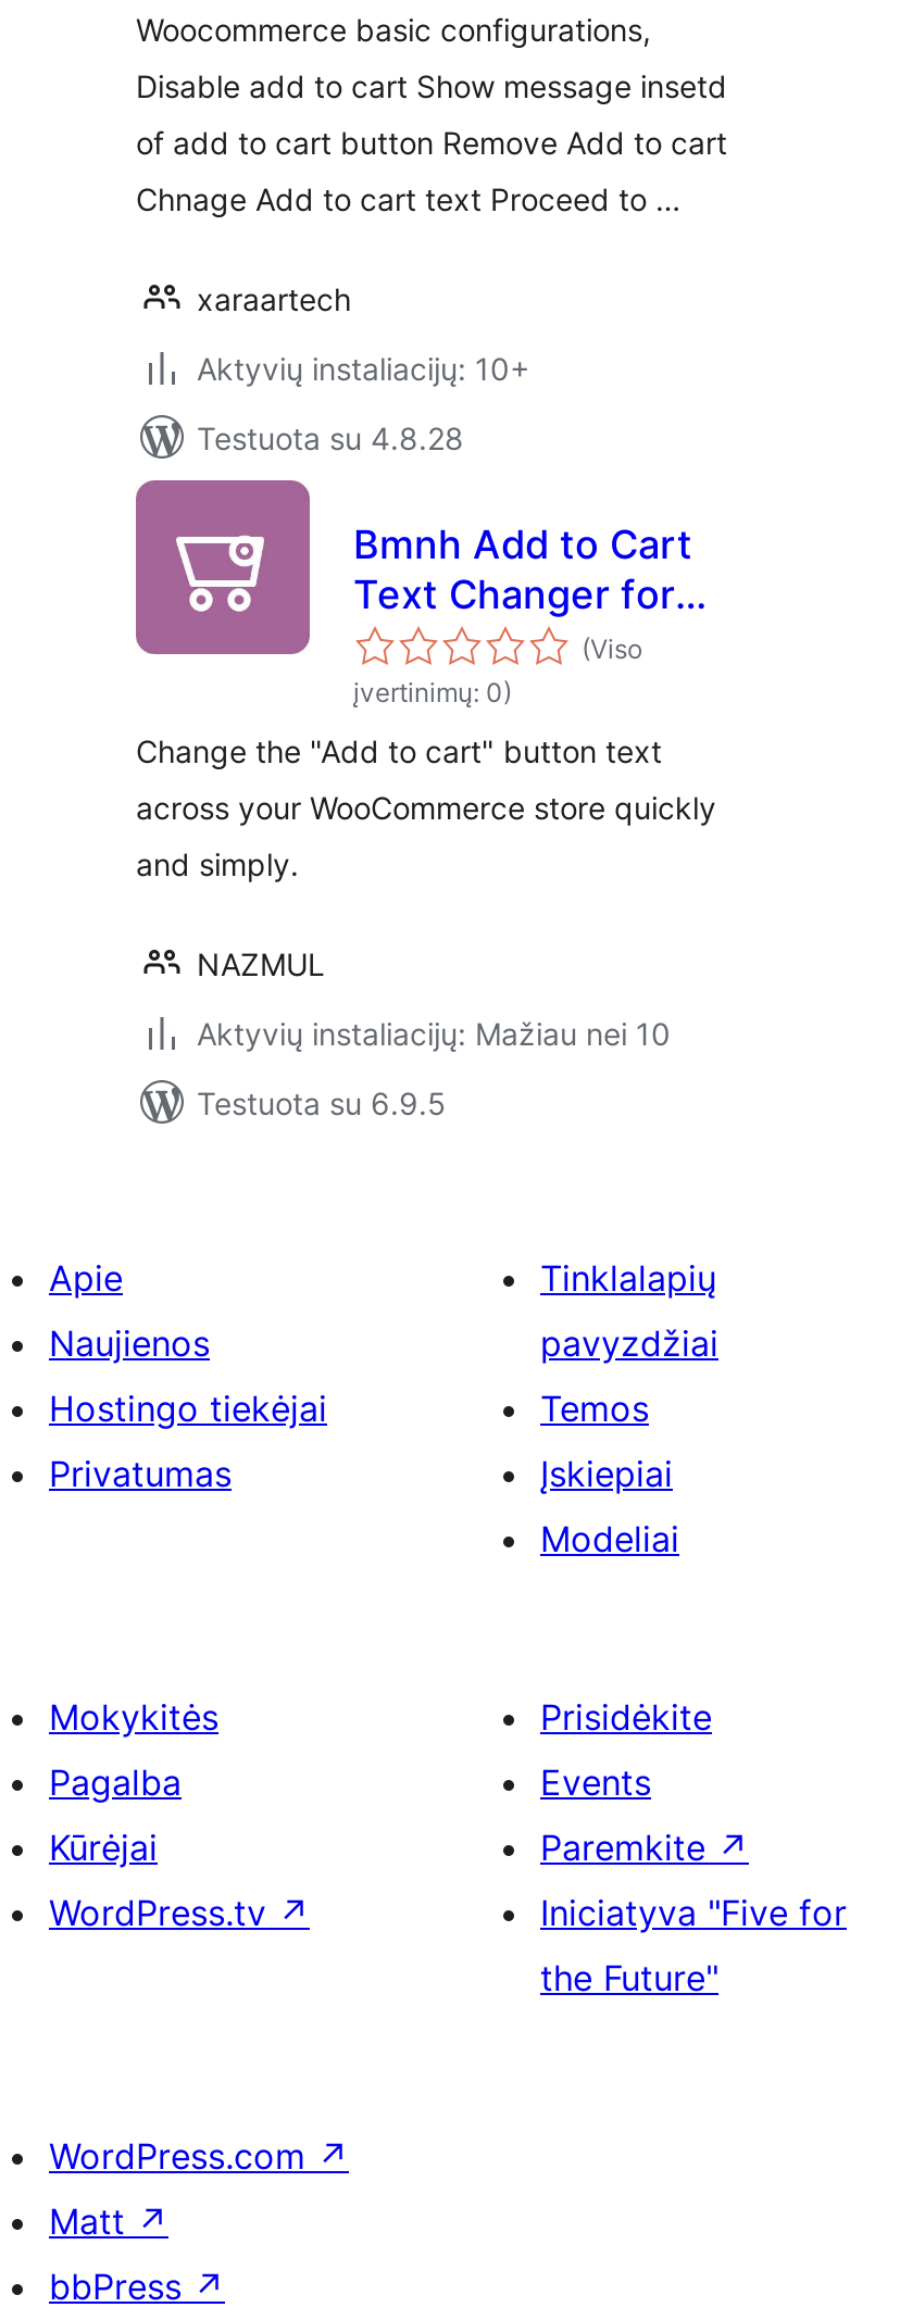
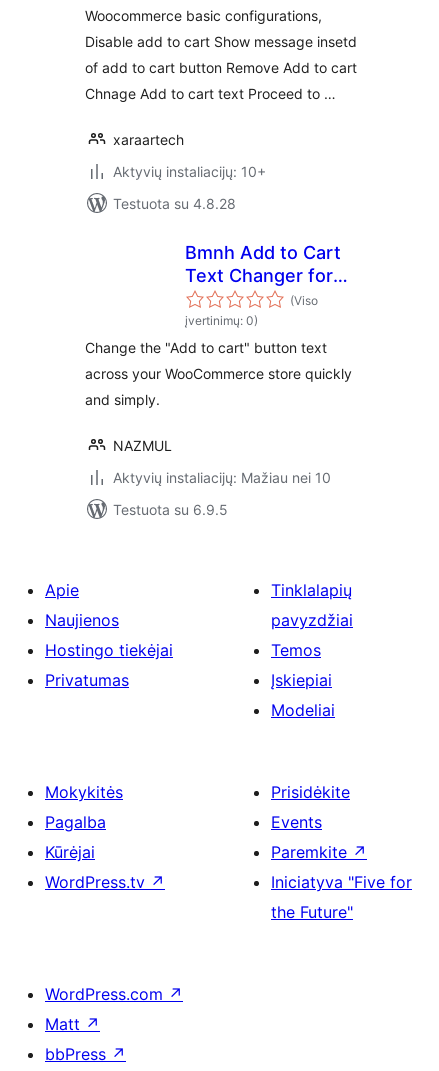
- [image]
